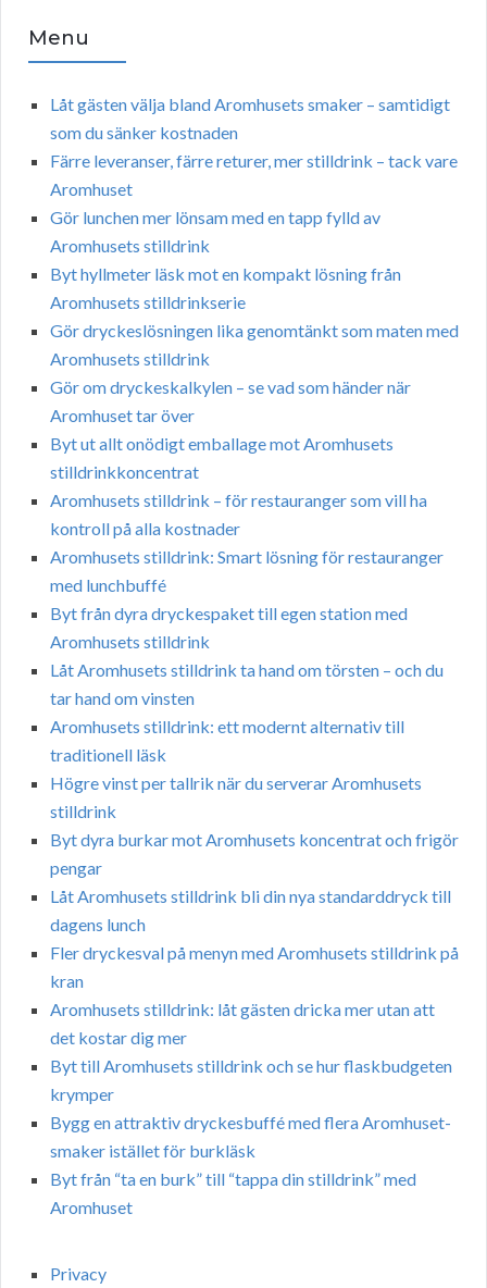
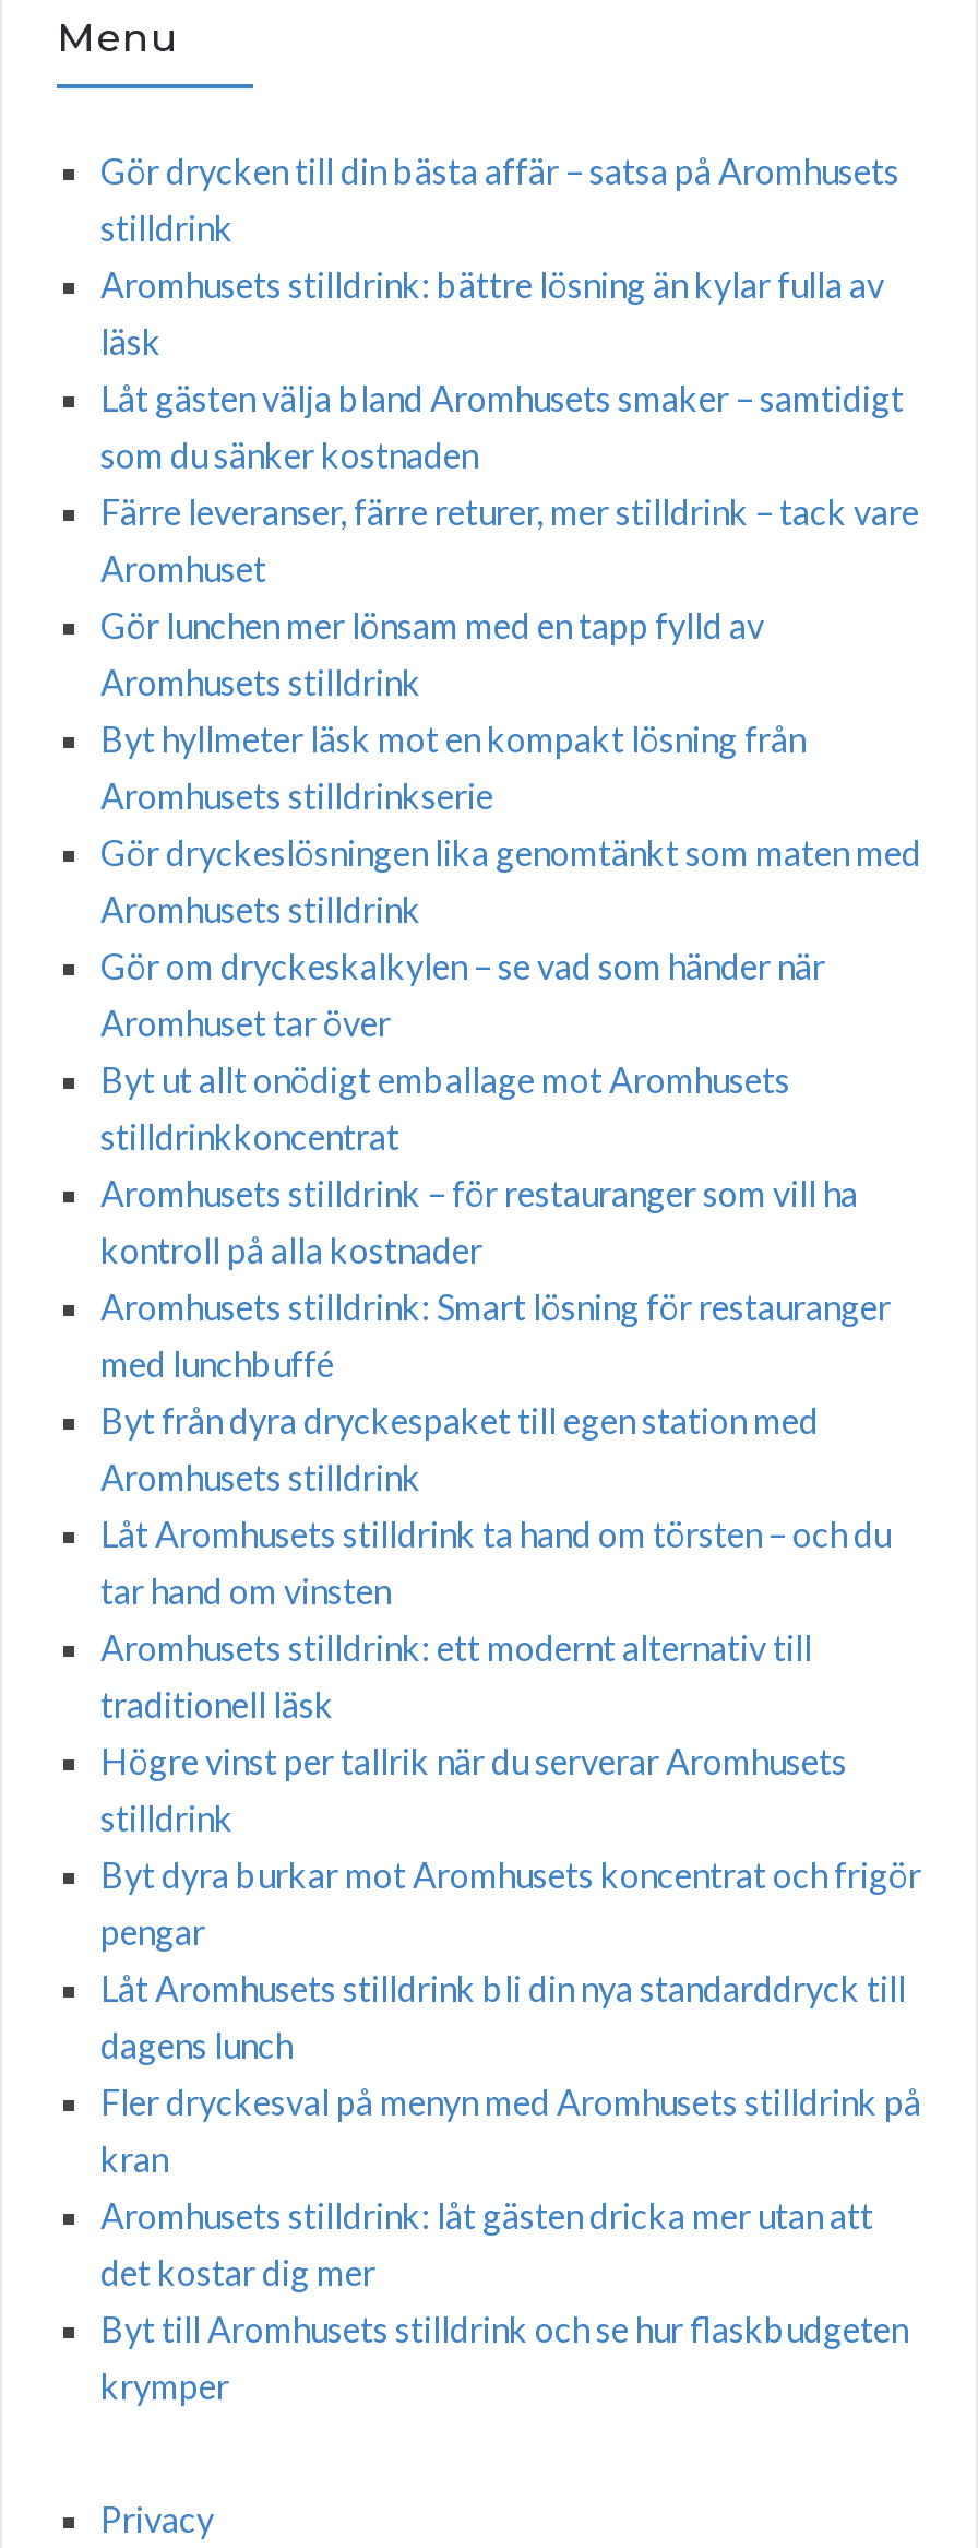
+ Gör drycken till din bästa affär – satsa på Aromhusets
+ stilldrink
+ Aromhusets stilldrink: bättre lösning än kylar fulla av
+ läsk

moved down: Låt gästen välja bland Aromhusets smaker – samtidigt | som du sänker kostnaden | Färre leveranser, färre returer, mer stilldrink – tack vare | ... | Byt till Aromhusets stilldrink och se hur flaskbudgeten | krymper

- Bygg en attraktiv dryckesbuffé med flera Aromhuset-
- smaker istället för burkläsk
- Byt från “ta en burk” till “tappa din stilldrink” med
- Aromhuset
